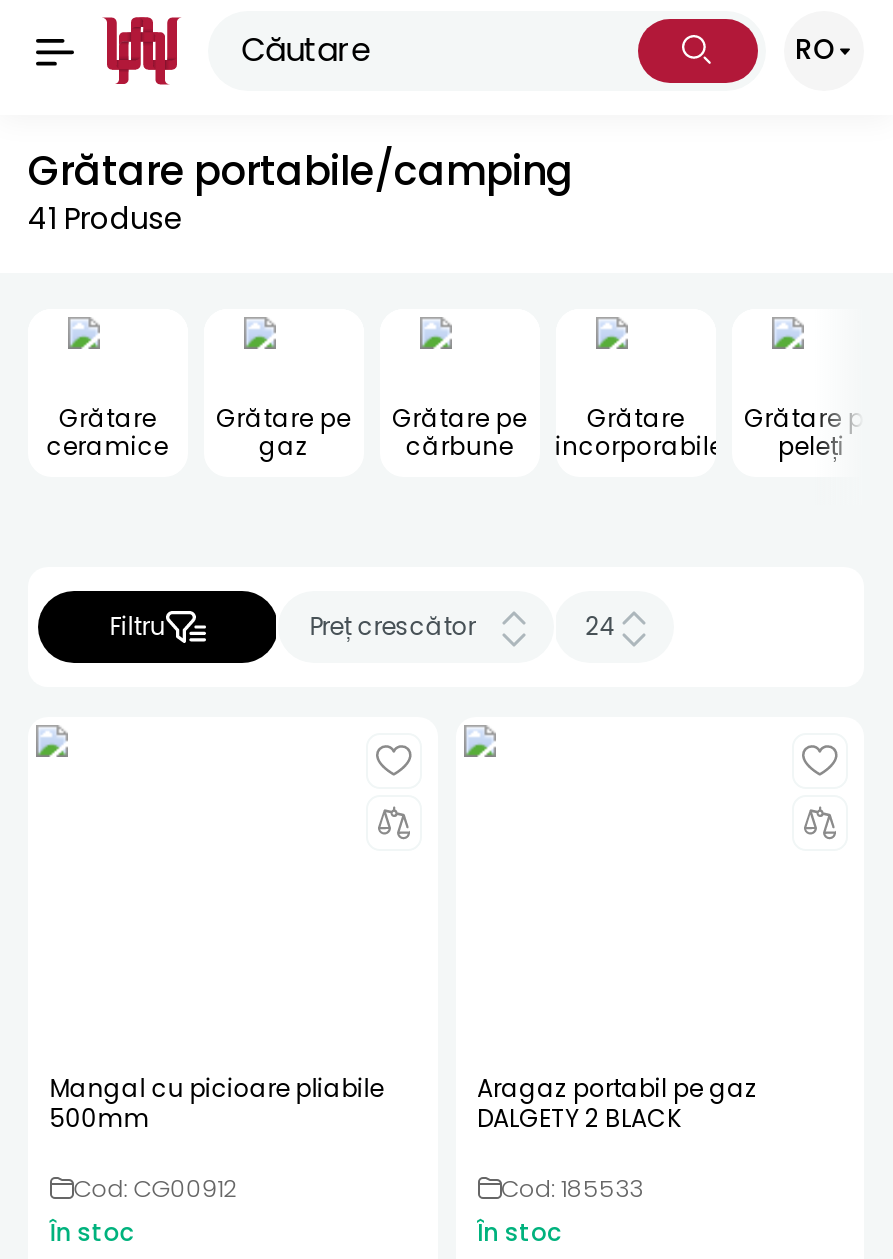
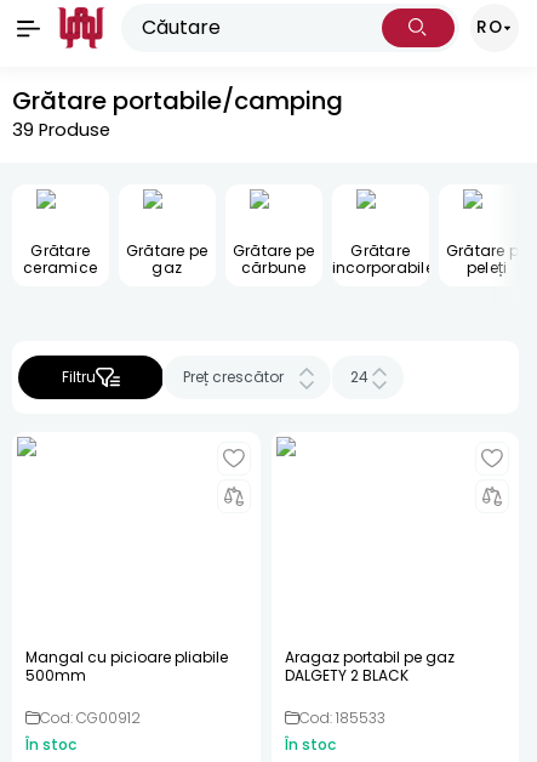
- 41 Produse
+ 39 Produse
